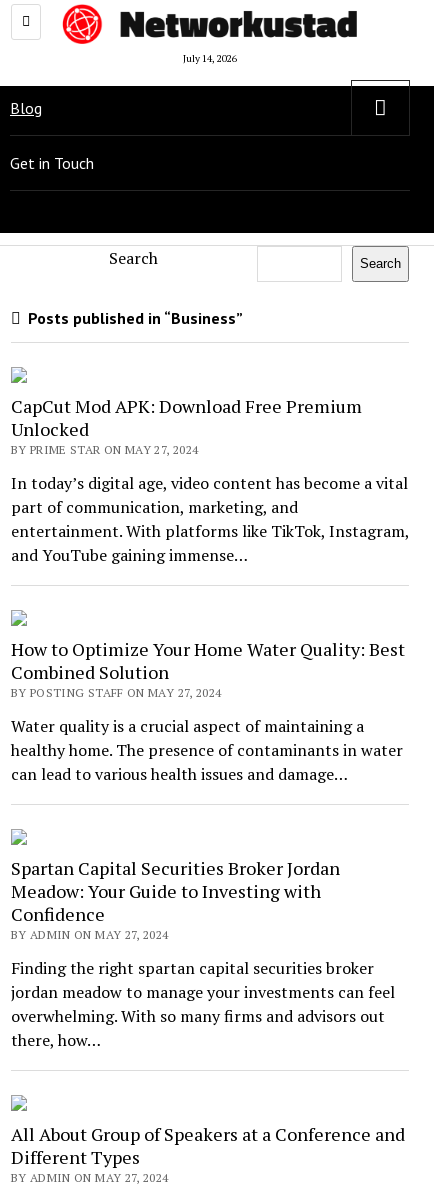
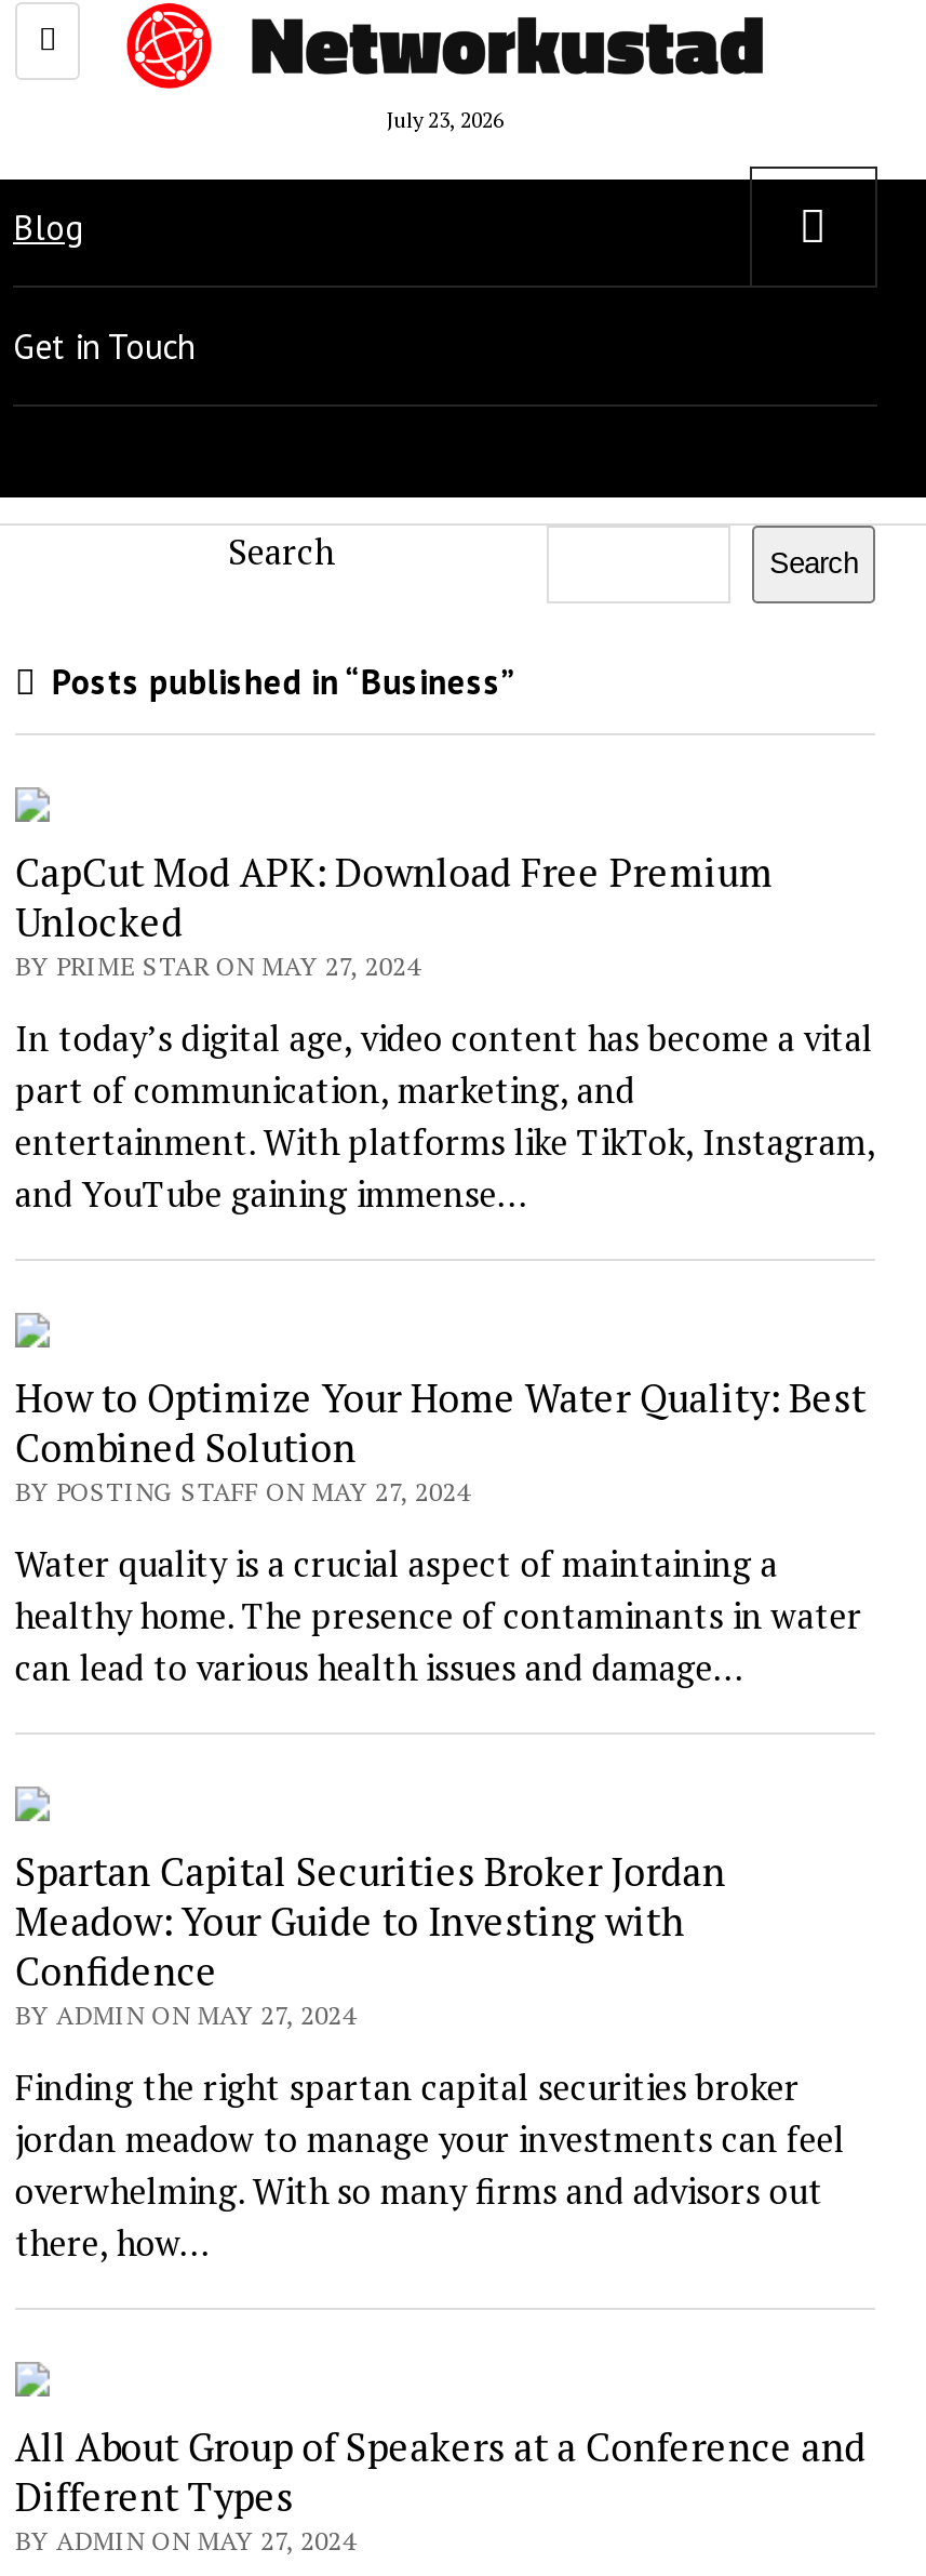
- July 14, 2026
+ July 23, 2026
